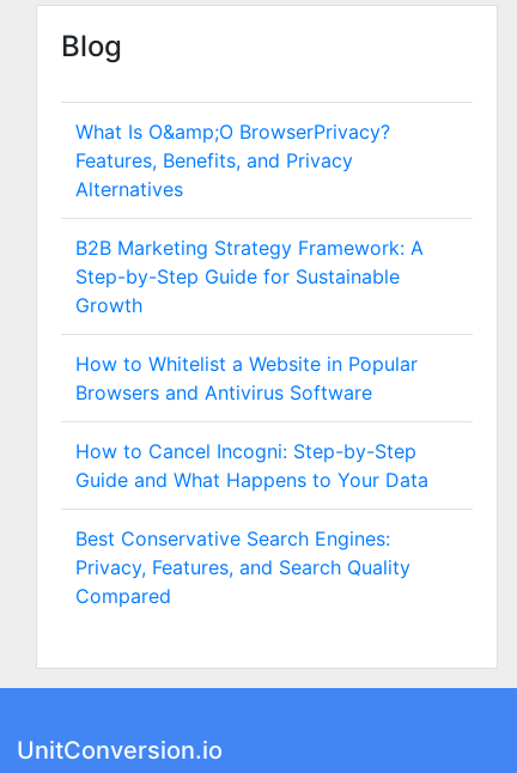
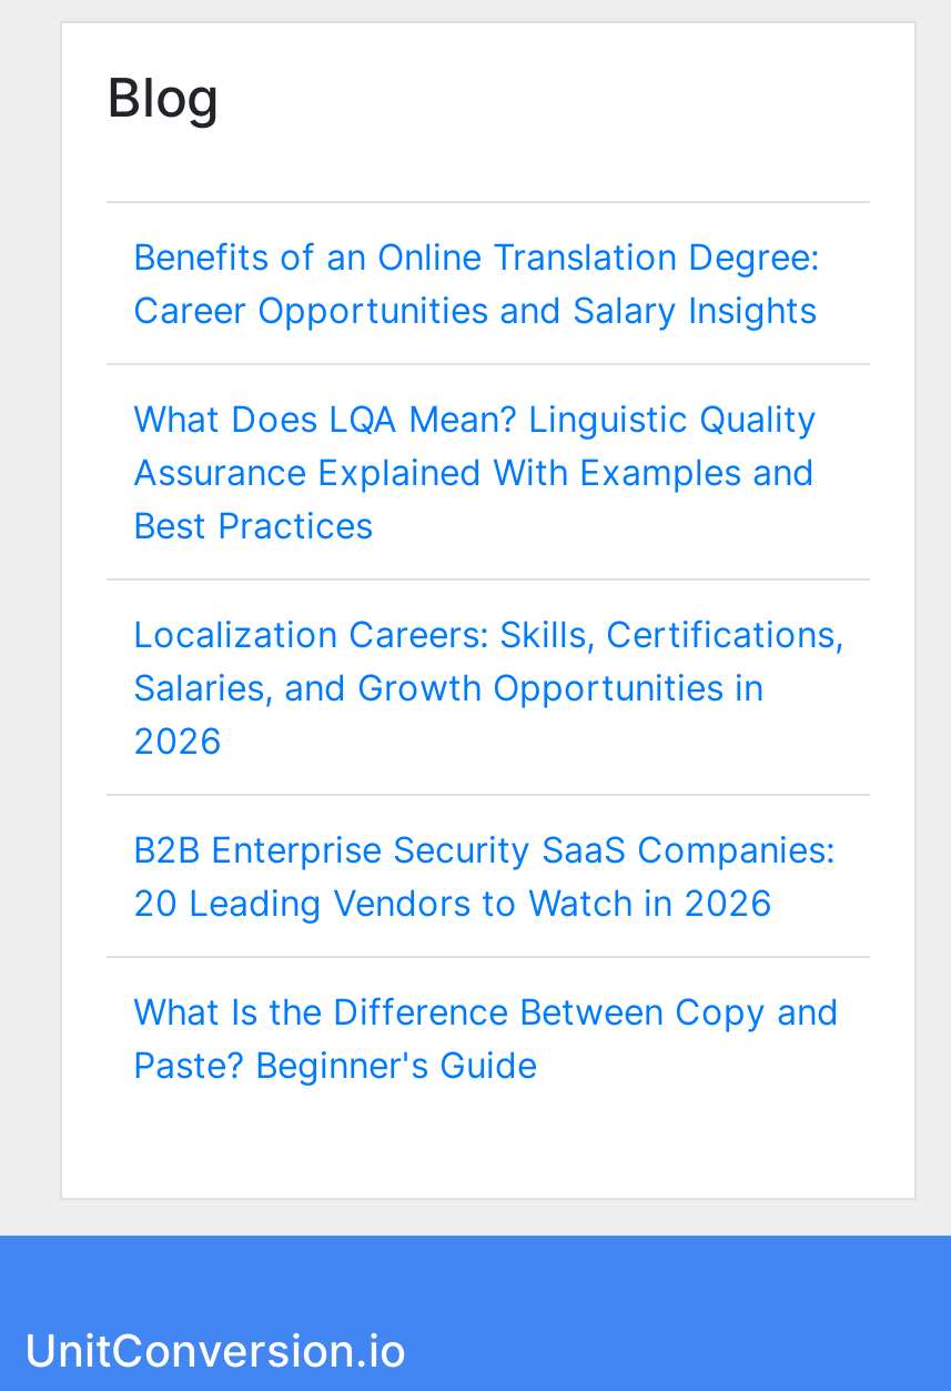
- What Is O&amp;O BrowserPrivacy?
- Features, Benefits, and Privacy
- Alternatives
+ Benefits of an Online Translation Degree:
+ Career Opportunities and Salary Insights

- B2B Marketing Strategy Framework: A
- Step-by-Step Guide for Sustainable
- Growth
+ What Does LQA Mean? Linguistic Quality
+ Assurance Explained With Examples and
+ Best Practices

- How to Whitelist a Website in Popular
- Browsers and Antivirus Software
+ Localization Careers: Skills, Certifications,
+ Salaries, and Growth Opportunities in
+ 2026

- How to Cancel Incogni: Step-by-Step
- Guide and What Happens to Your Data
+ B2B Enterprise Security SaaS Companies:
+ 20 Leading Vendors to Watch in 2026

- Best Conservative Search Engines:
- Privacy, Features, and Search Quality
- Compared
+ What Is the Difference Between Copy and
+ Paste? Beginner's Guide
